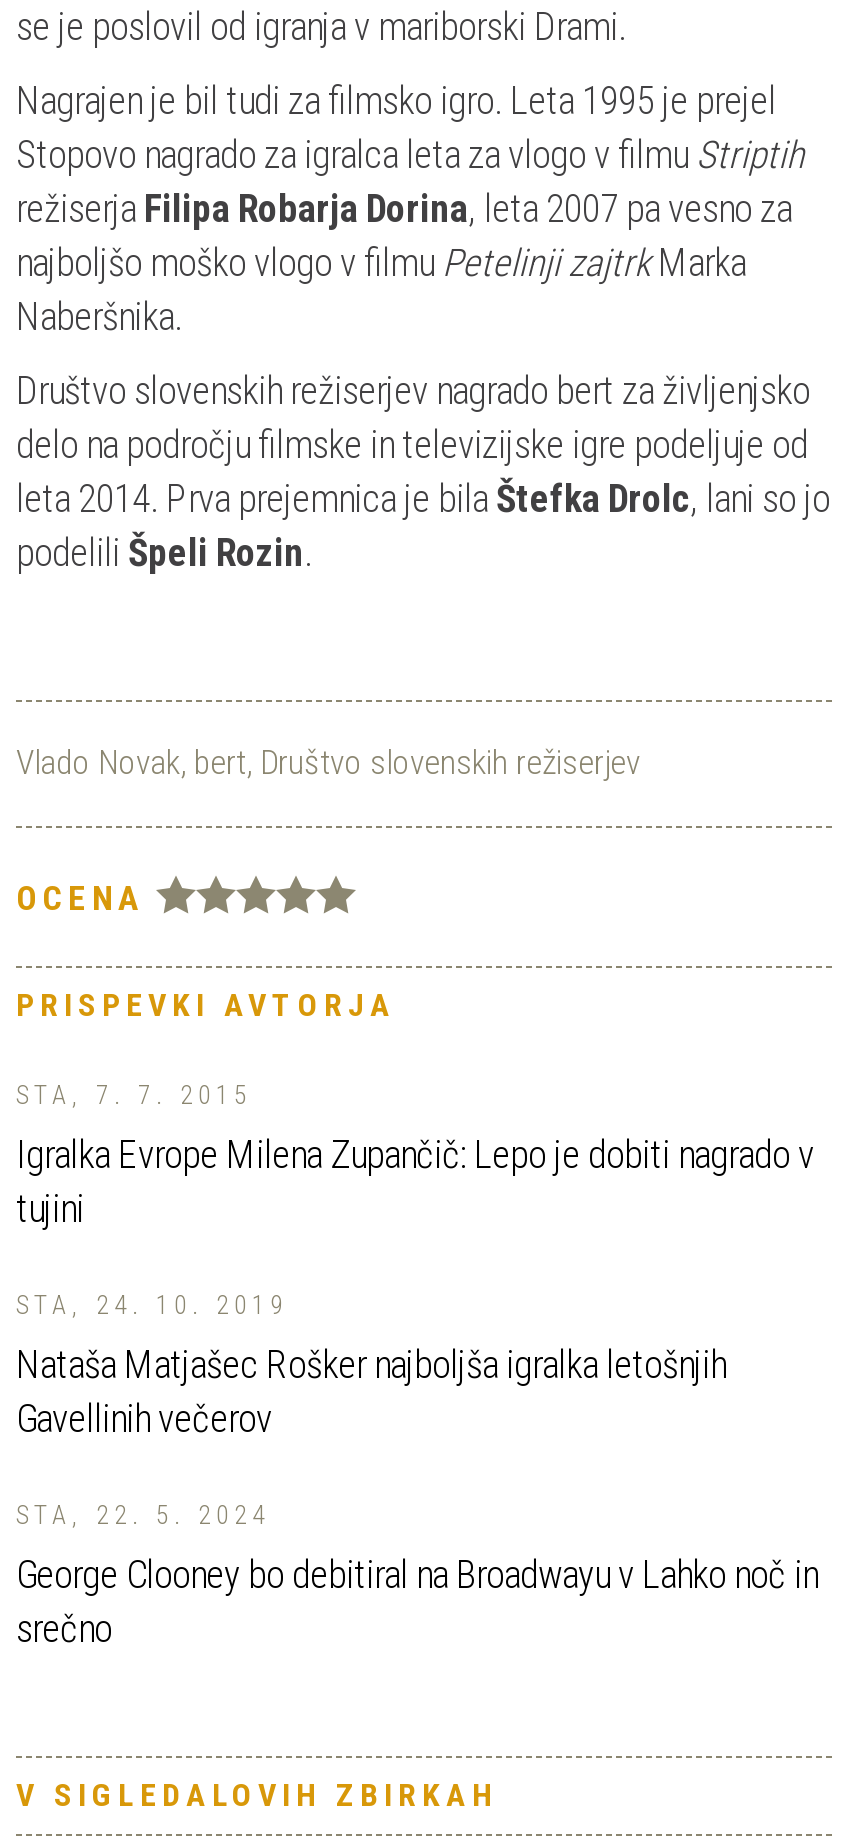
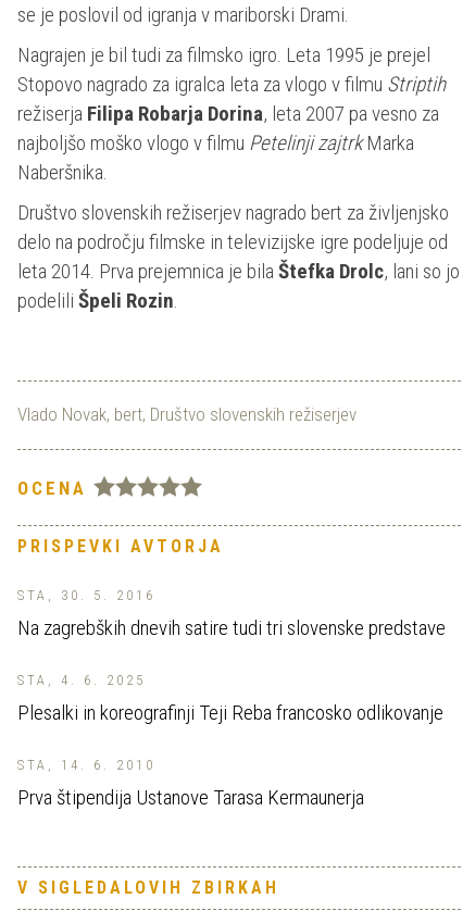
- STA, 7. 7. 2015
+ STA, 30. 5. 2016

- Igralka Evrope Milena Zupančič: Lepo je dobiti nagrado v
- tujini
+ Na zagrebških dnevih satire tudi tri slovenske predstave

- STA, 24. 10. 2019
+ STA, 4. 6. 2025

- Nataša Matjašec Rošker najboljša igralka letošnjih
- Gavellinih večerov
+ Plesalki in koreografinji Teji Reba francosko odlikovanje

- STA, 22. 5. 2024
+ STA, 14. 6. 2010

- George Clooney bo debitiral na Broadwayu v Lahko noč in
- srečno
+ Prva štipendija Ustanove Tarasa Kermaunerja
